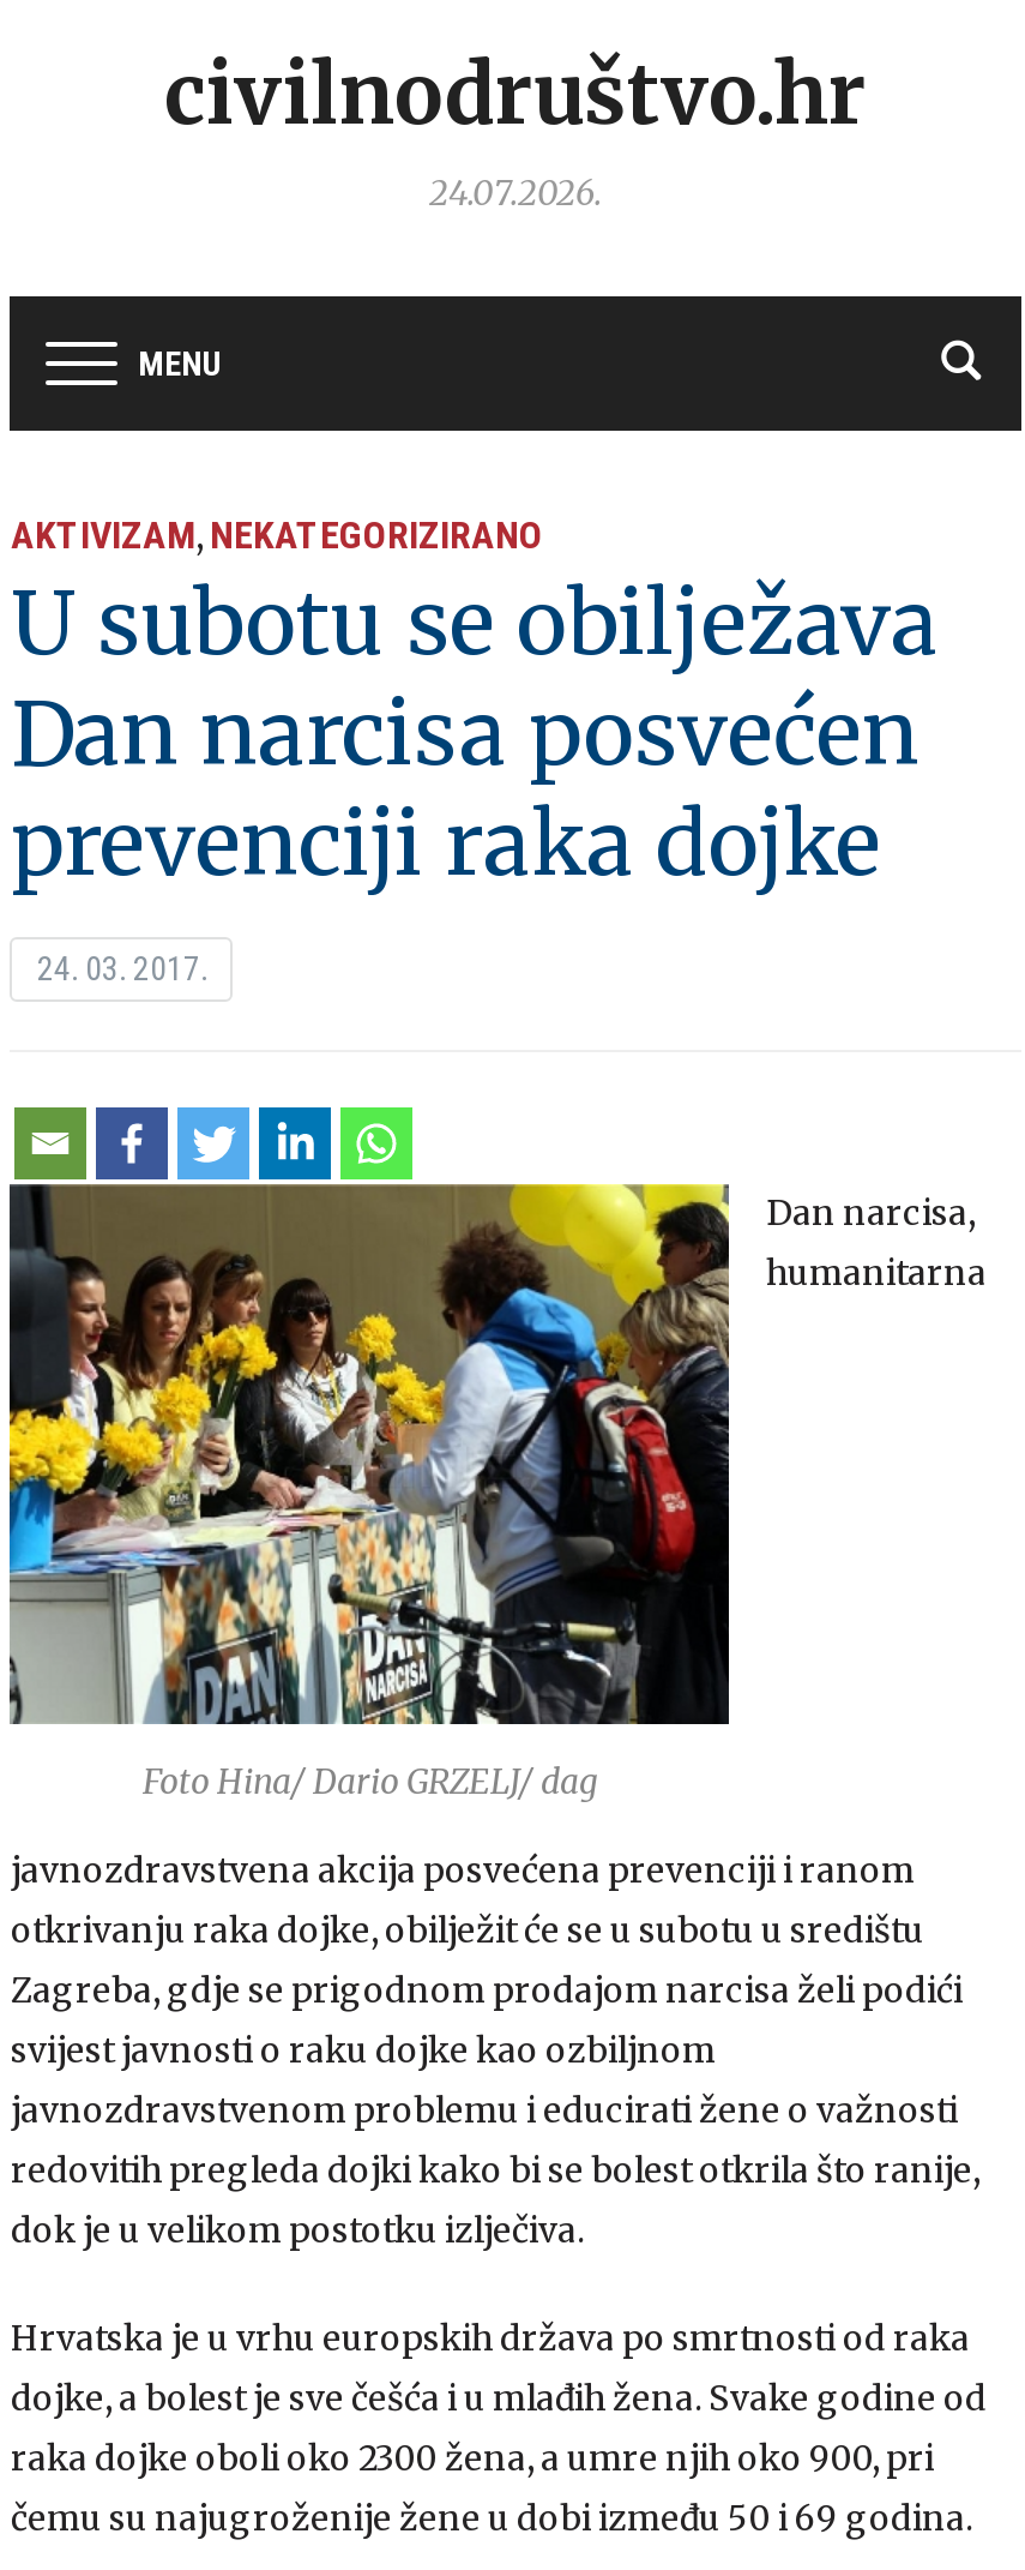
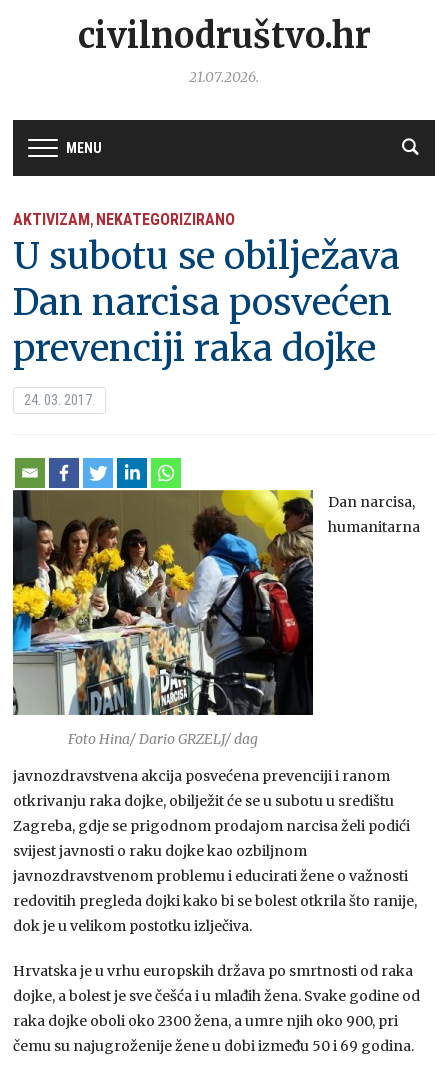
- 24.07.2026.
+ 21.07.2026.
